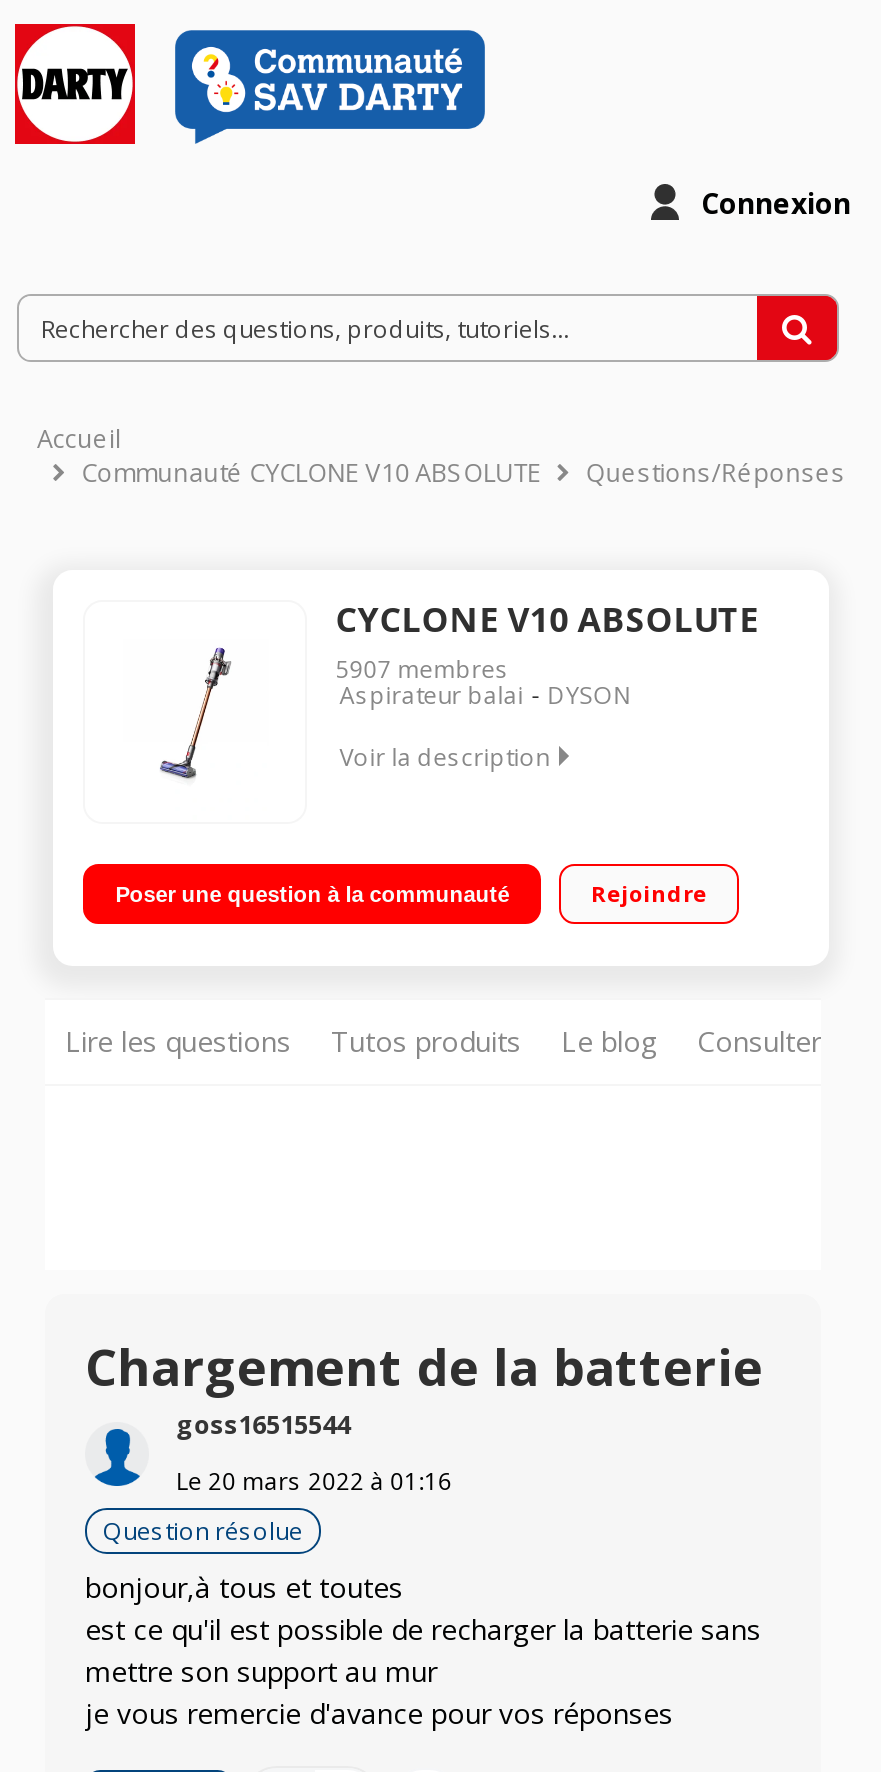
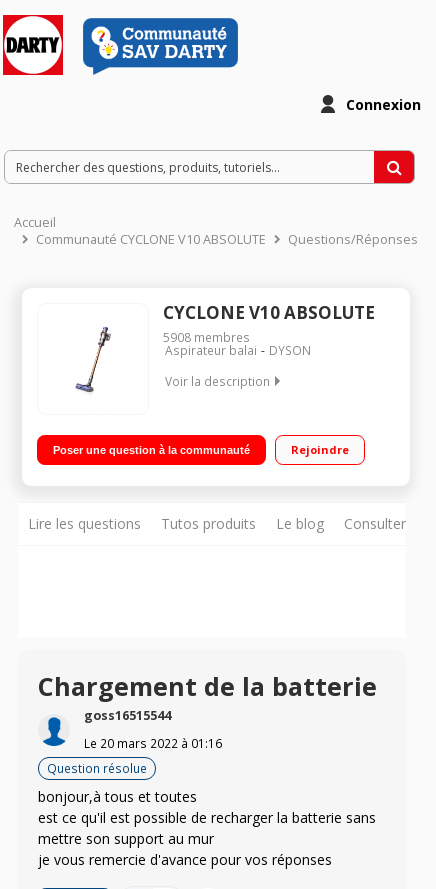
- 5907 membres
+ 5908 membres
